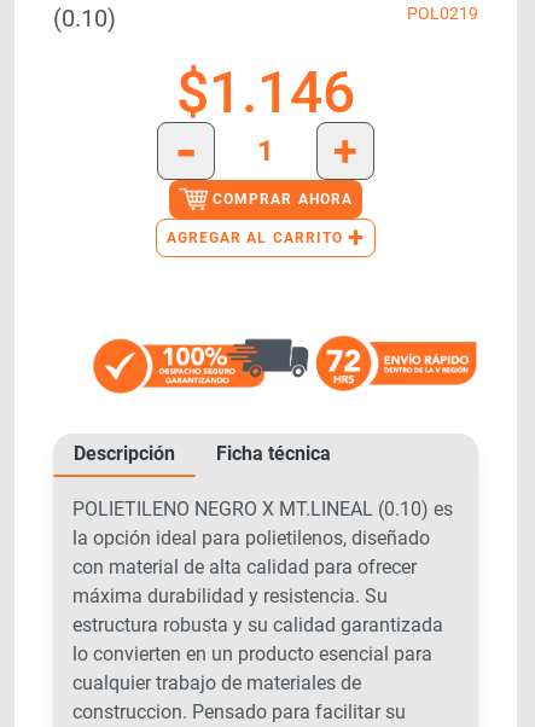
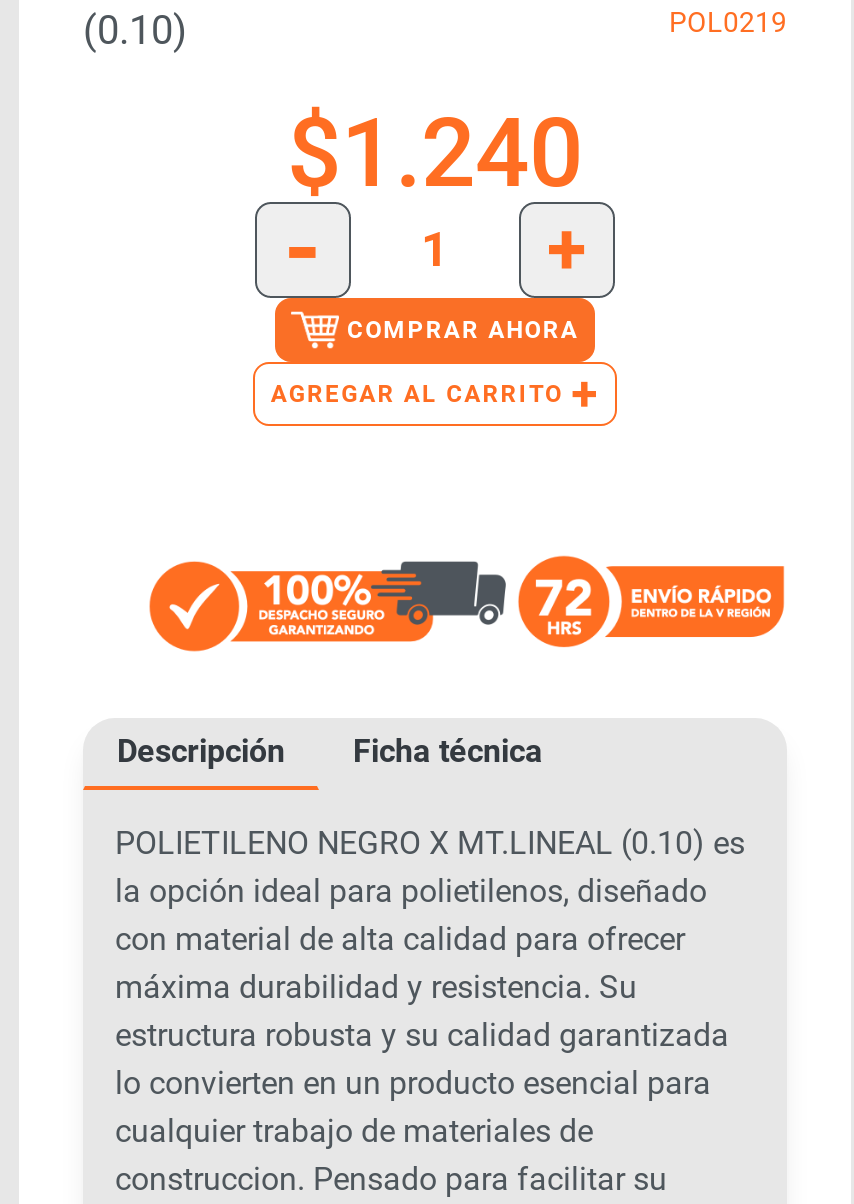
- $1.146
+ $1.240
